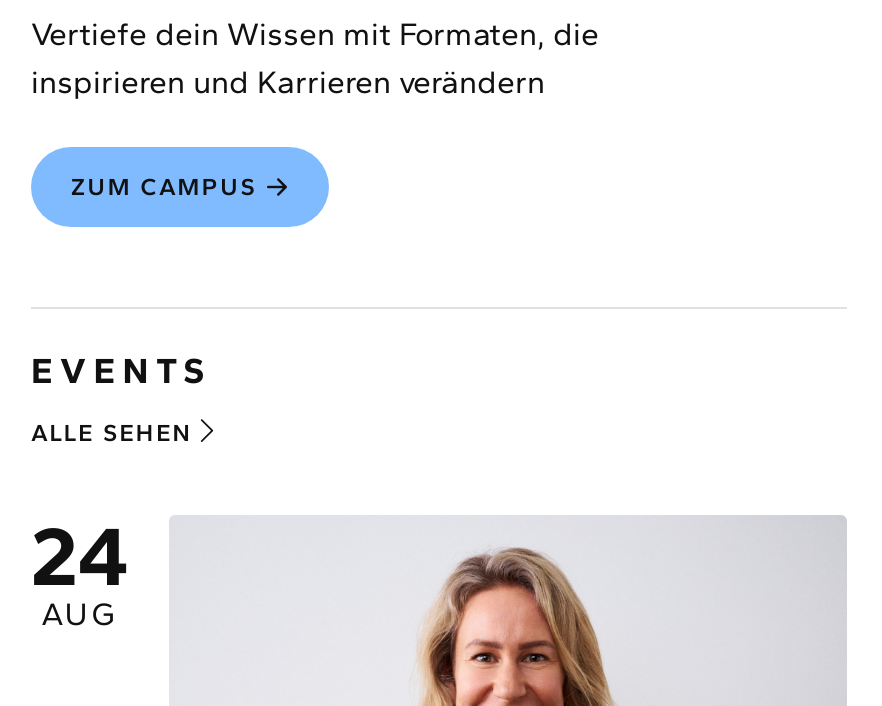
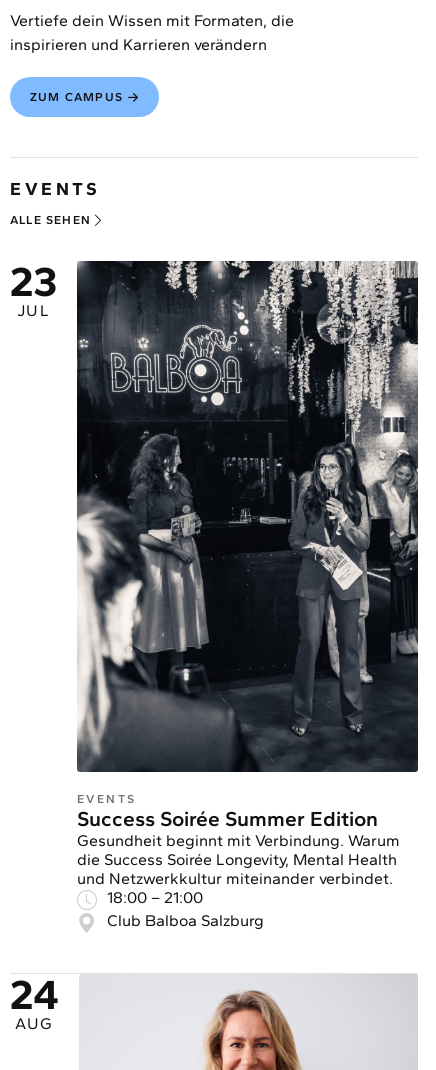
+ [image]
+ 23
+ JUL

+ EVENTS
+ Success Soirée Summer Edition
+ Gesundheit beginnt mit Verbindung. Warum
+ die Success Soirée Longevity, Mental Health
+ und Netzwerkkultur miteinander verbindet.
+ 18:00 – 21:00
+ Club Balboa Salzburg
